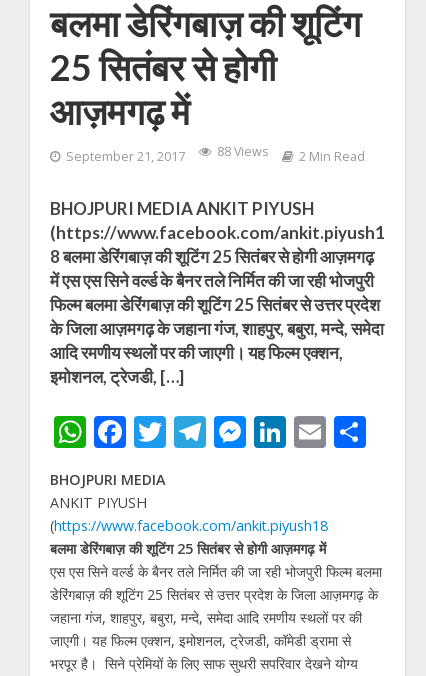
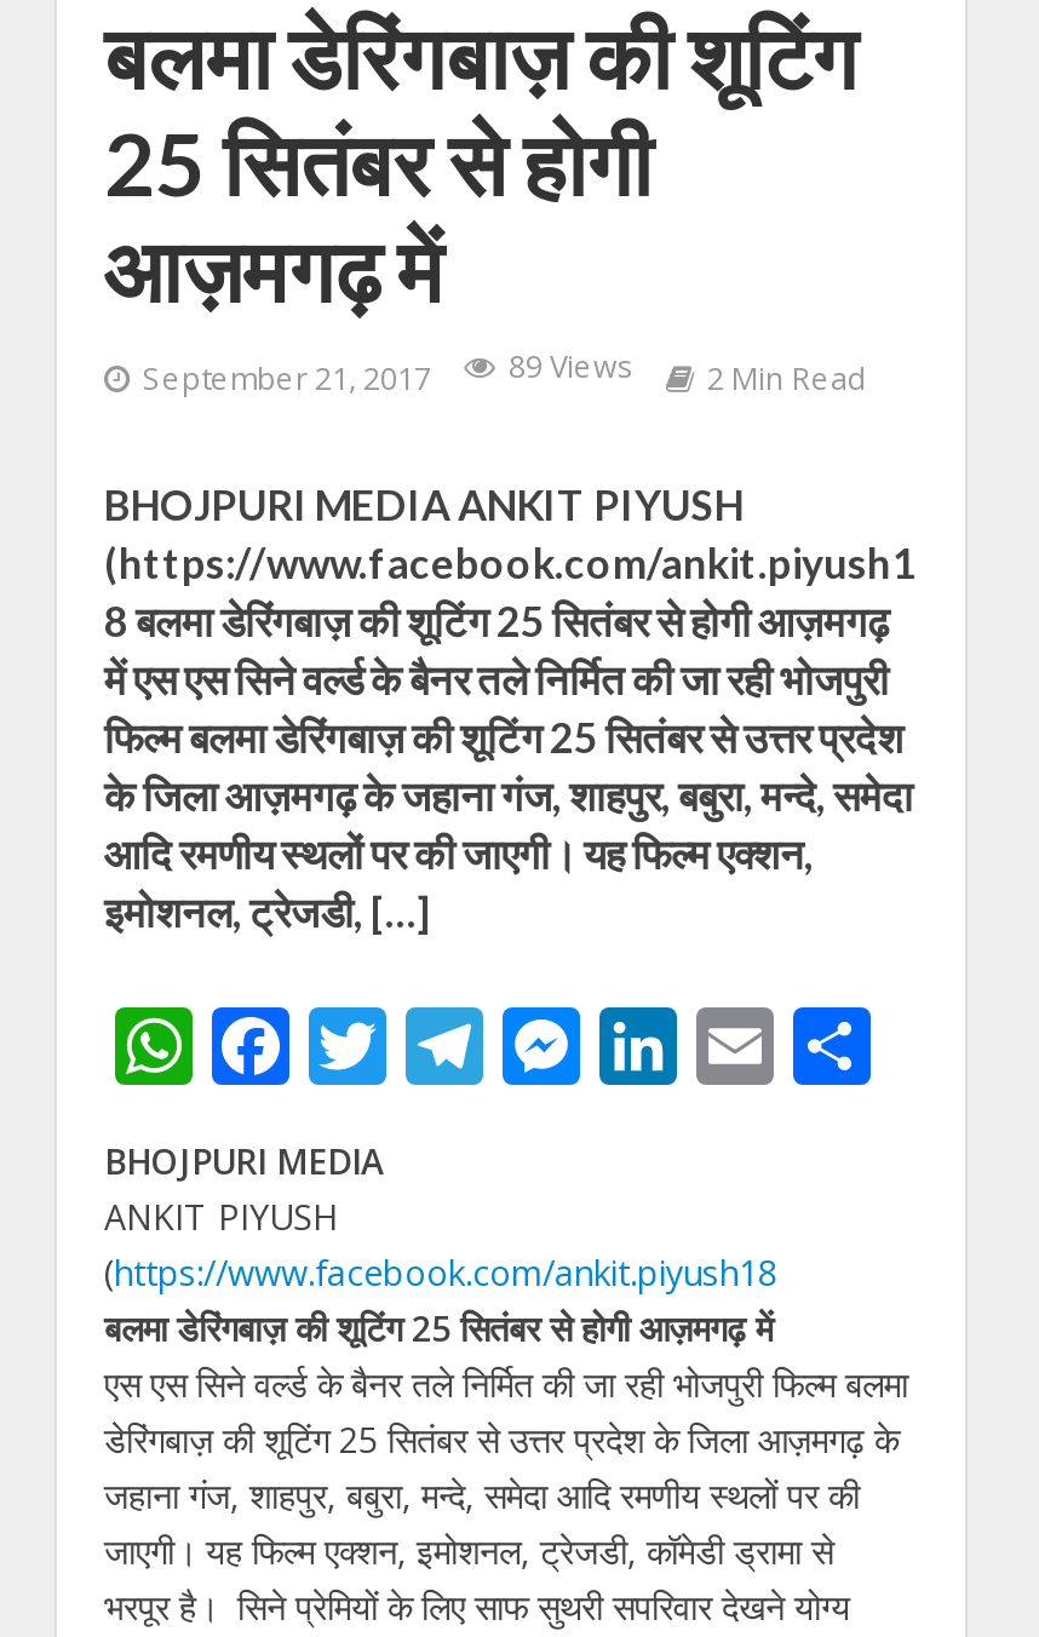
- September 21, 2017 88 Views 2 Min Read
+ September 21, 2017 89 Views 2 Min Read
